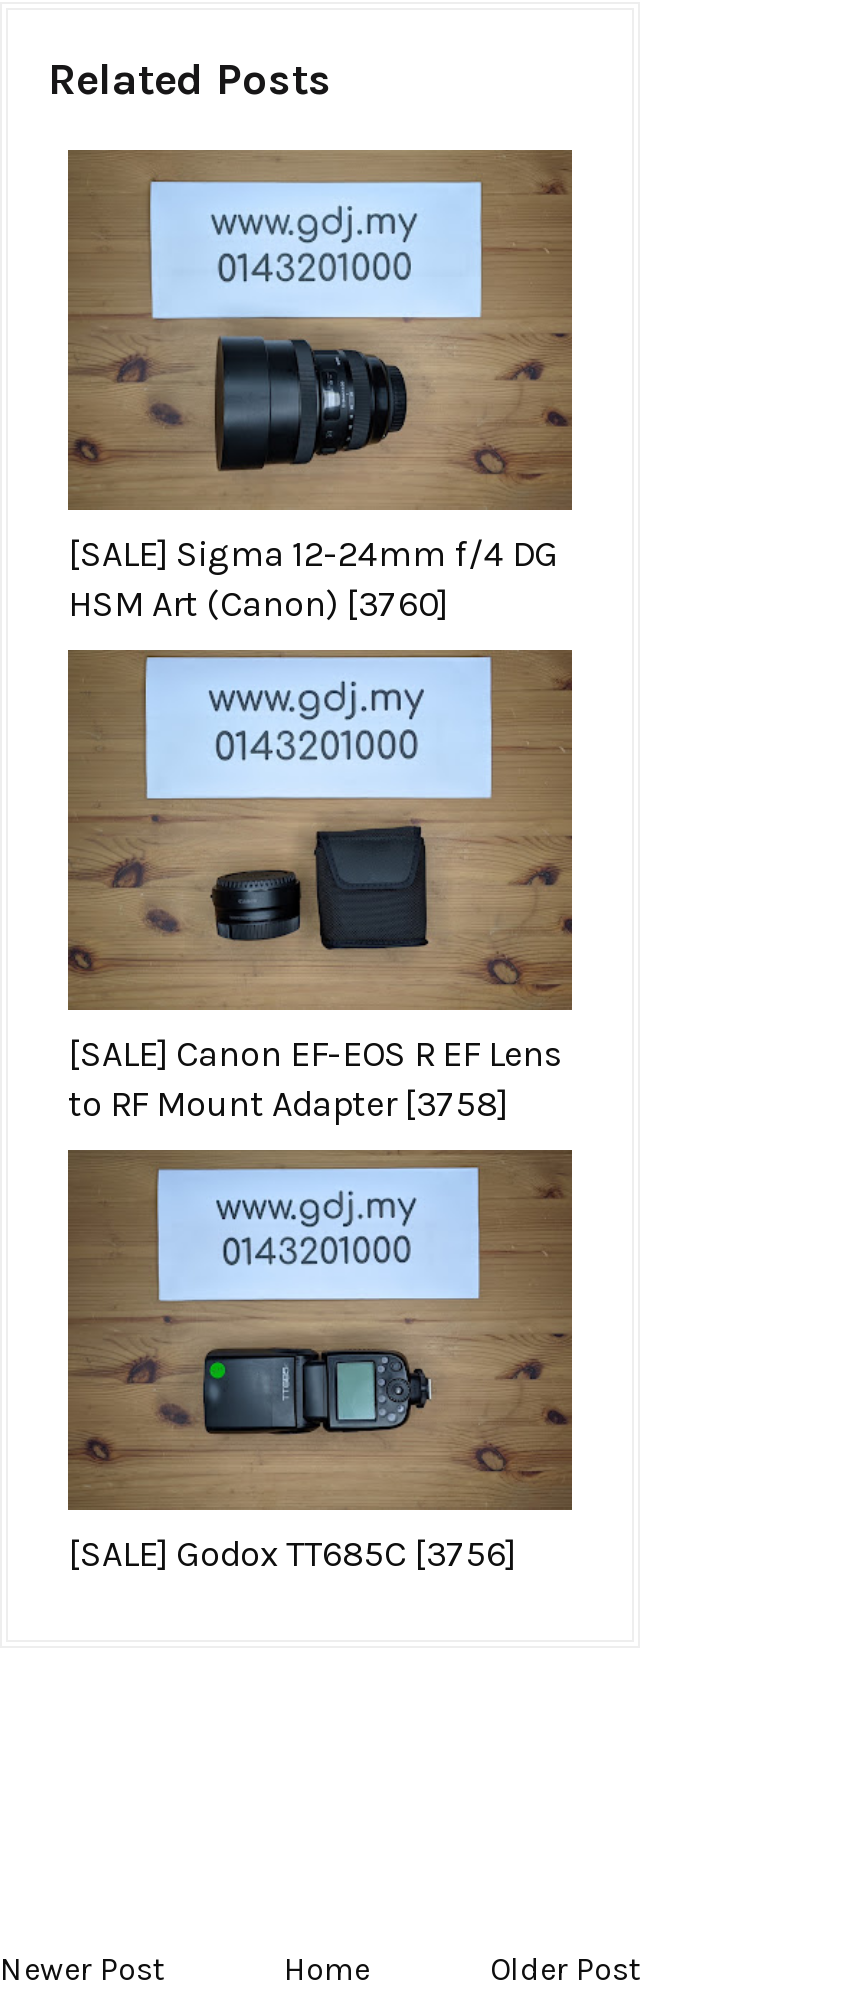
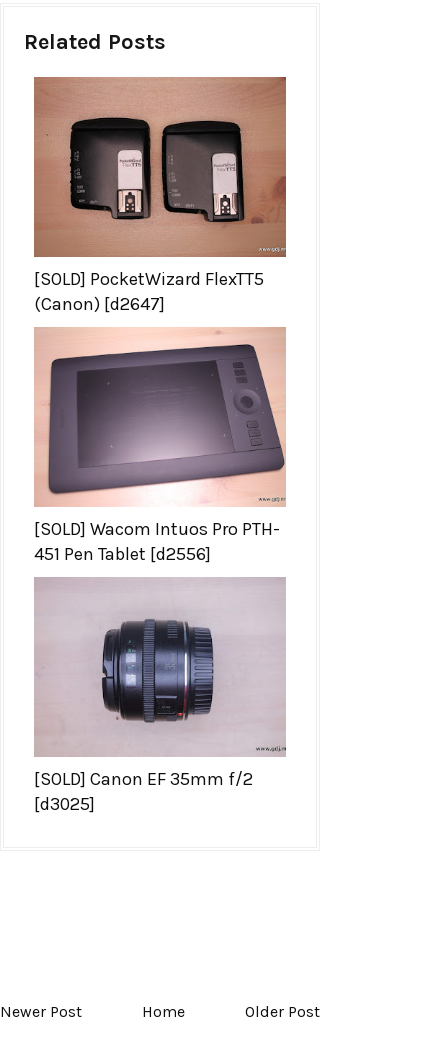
- [image]
- [SALE] Sigma 12-24mm f/4 DG
- HSM Art (Canon) [3760]
+ [image]
+ [SOLD] PocketWizard FlexTT5
+ (Canon) [d2647]

- [image]
- [SALE] Canon EF-EOS R EF Lens
- to RF Mount Adapter [3758]
+ [image]
+ [SOLD] Wacom Intuos Pro PTH-
+ 451 Pen Tablet [d2556]

- [image]
- [SALE] Godox TT685C [3756]
+ [image]
+ [SOLD] Canon EF 35mm f/2
+ [d3025]
